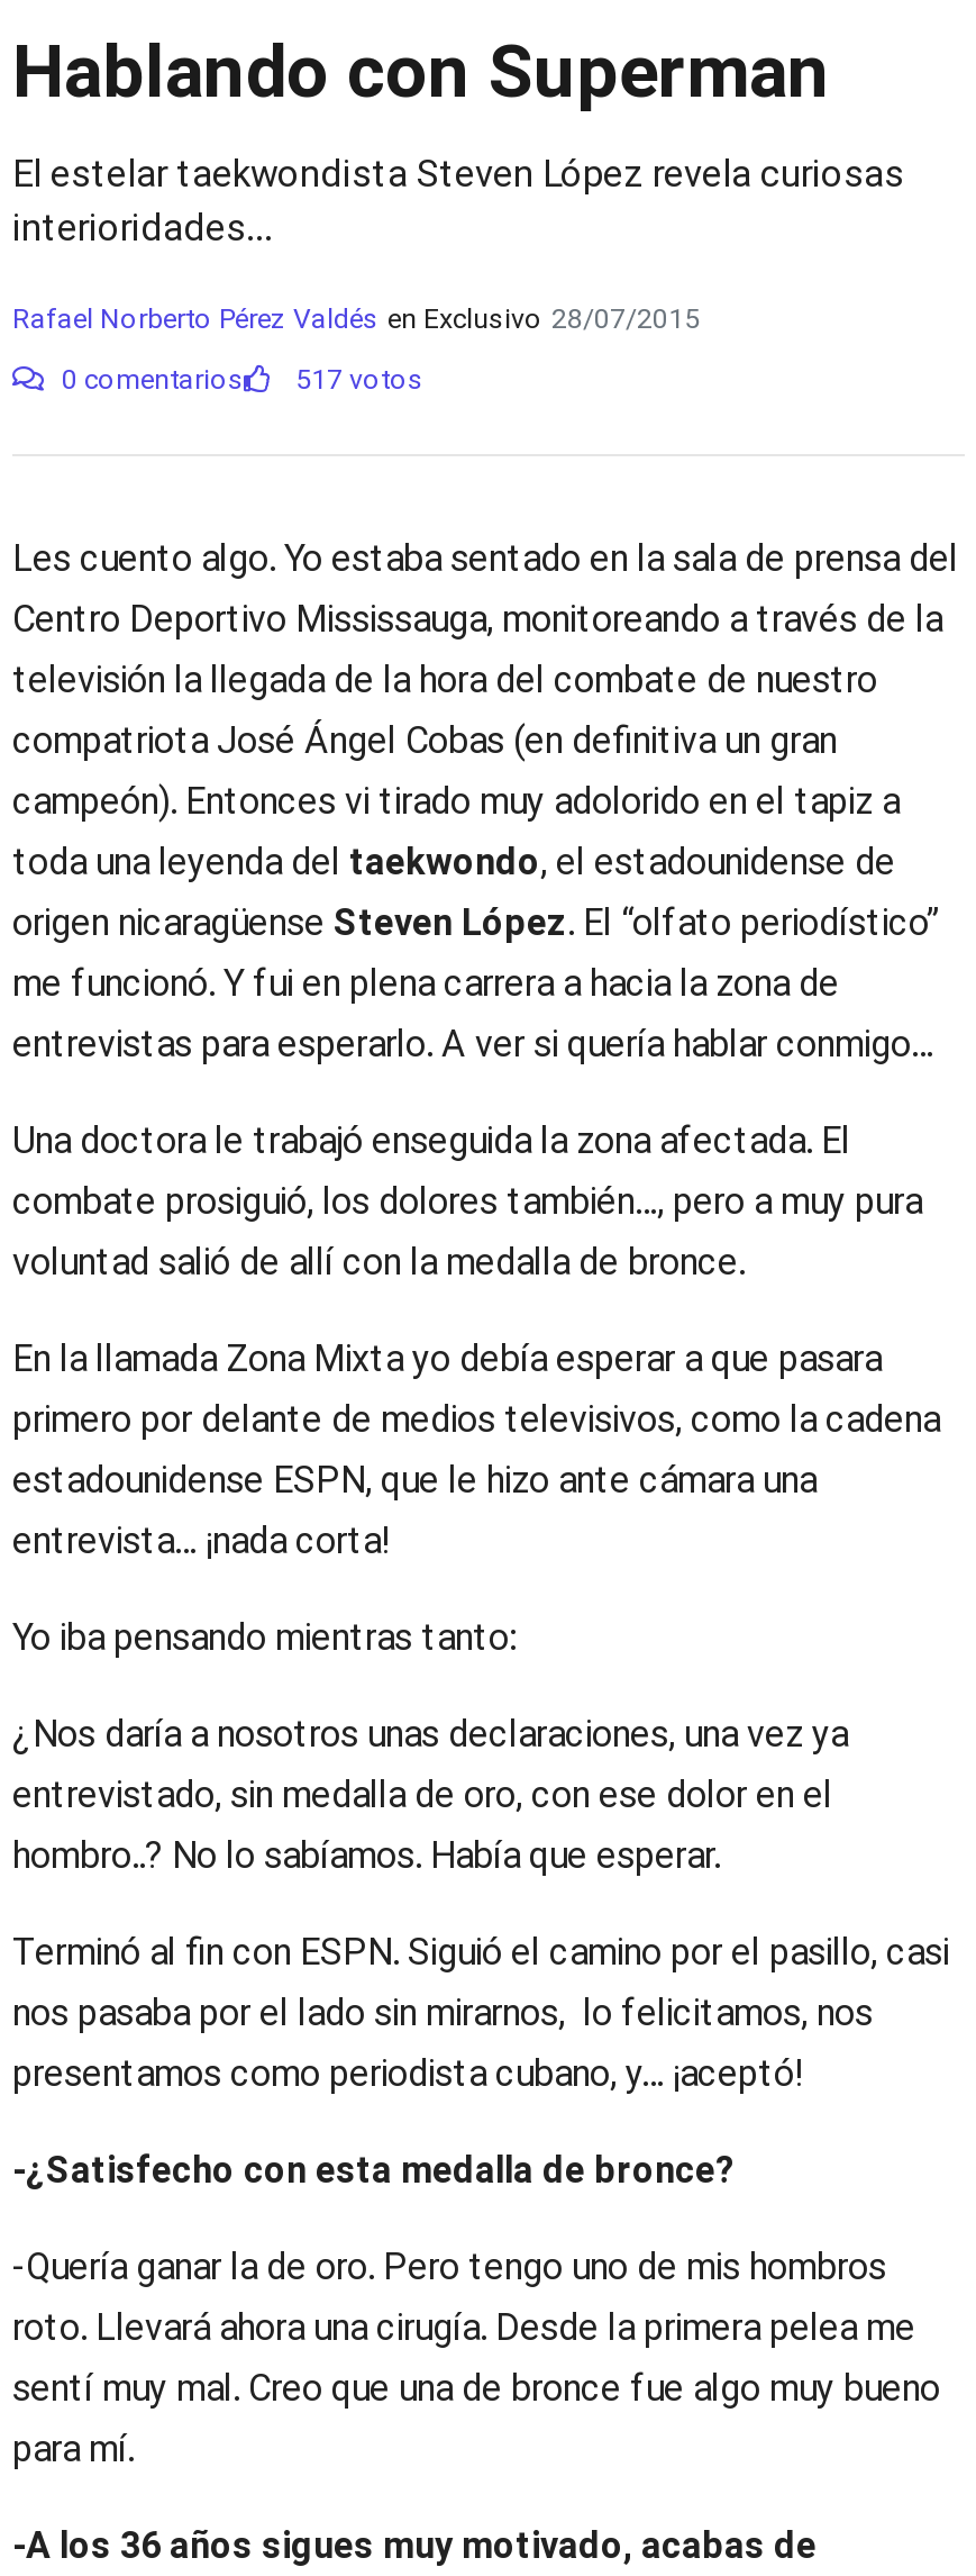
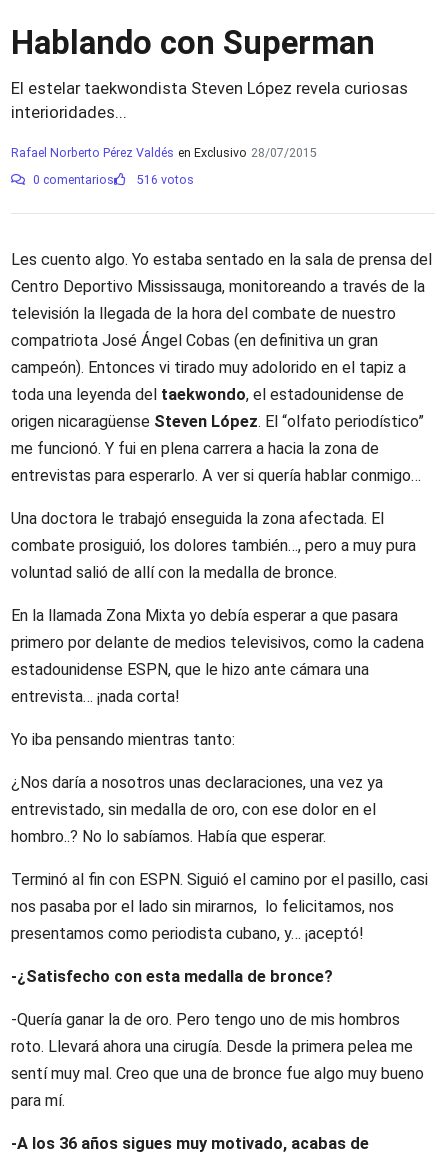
- 0 comentarios 517 votos
+ 0 comentarios 516 votos
